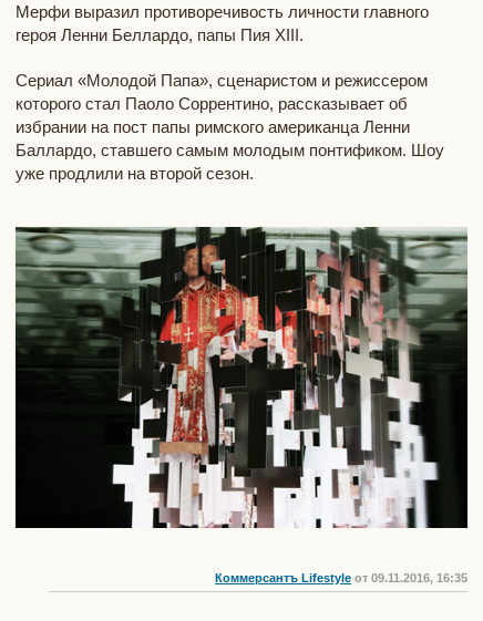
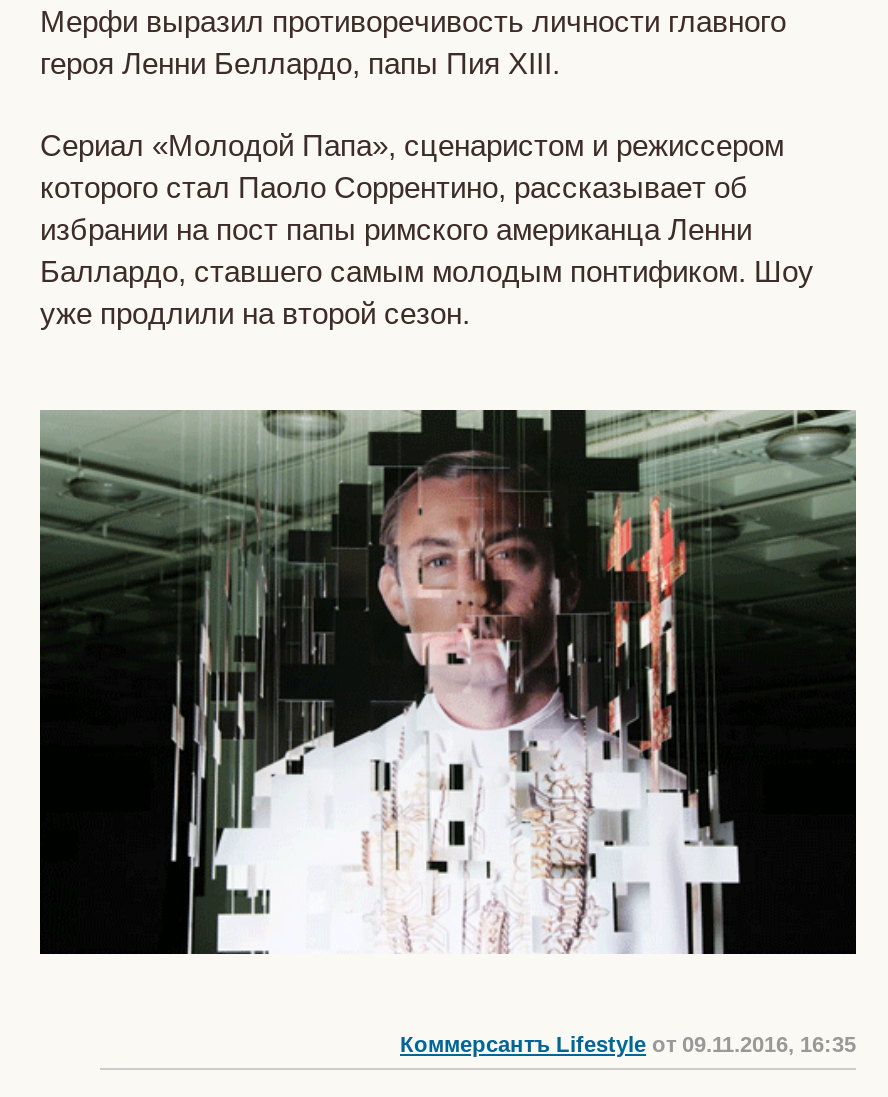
- [image]
+ [image]
